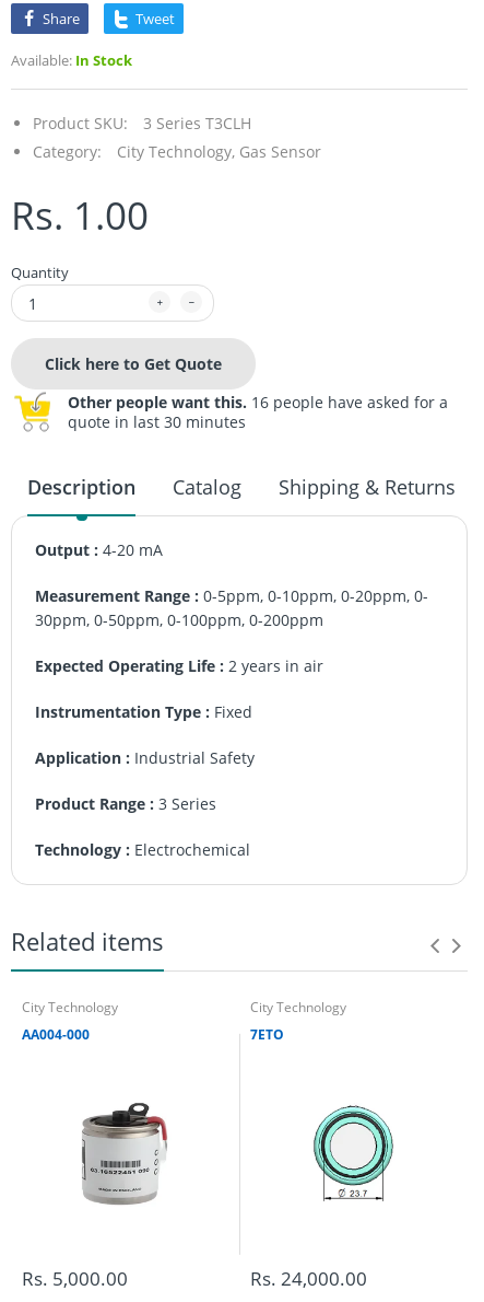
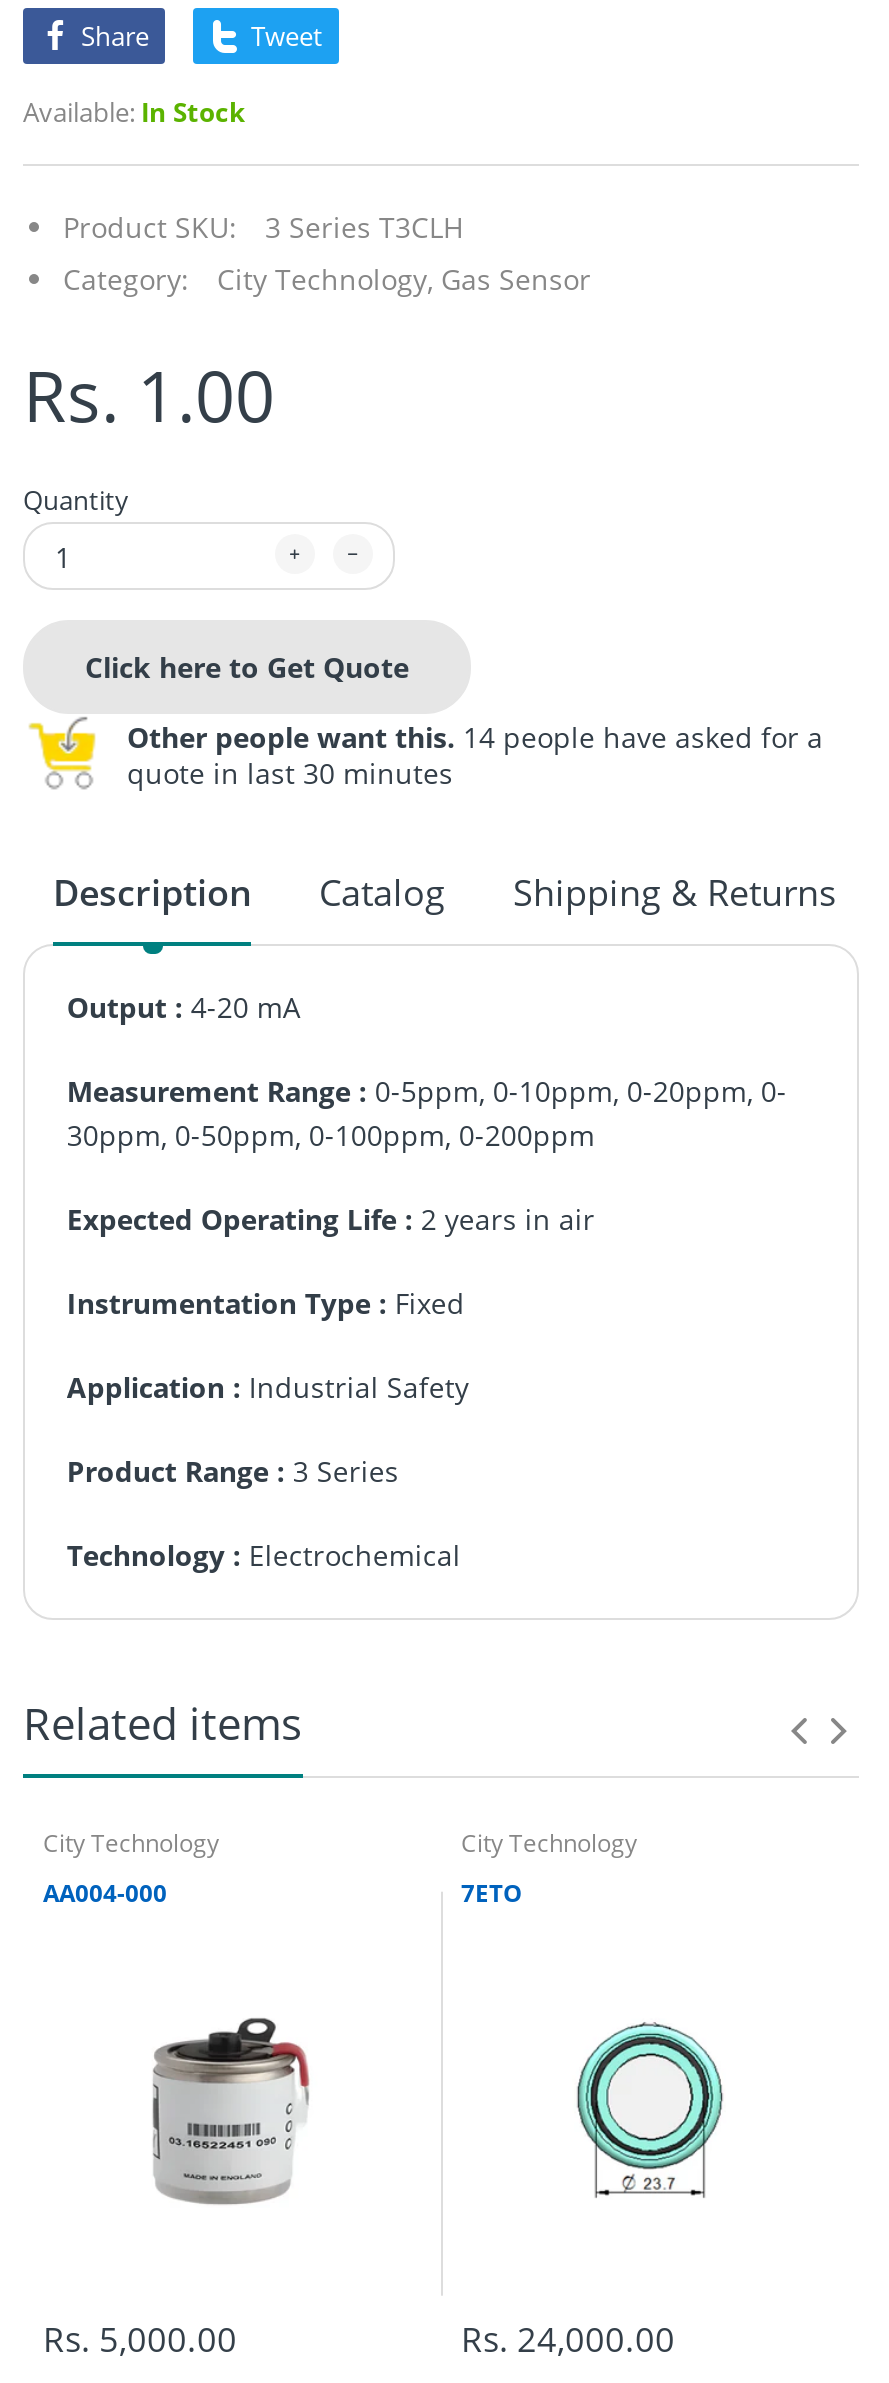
- Other people want this. 16 people have asked for a
+ Other people want this. 14 people have asked for a
